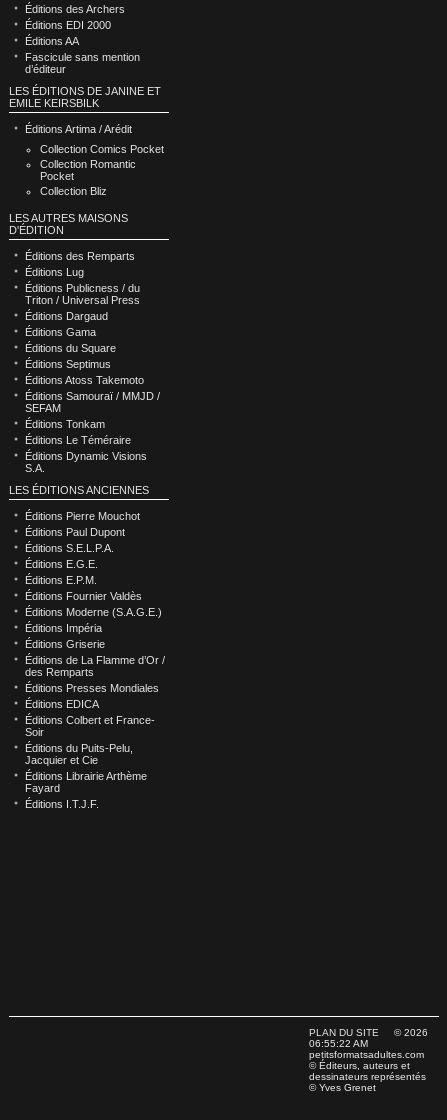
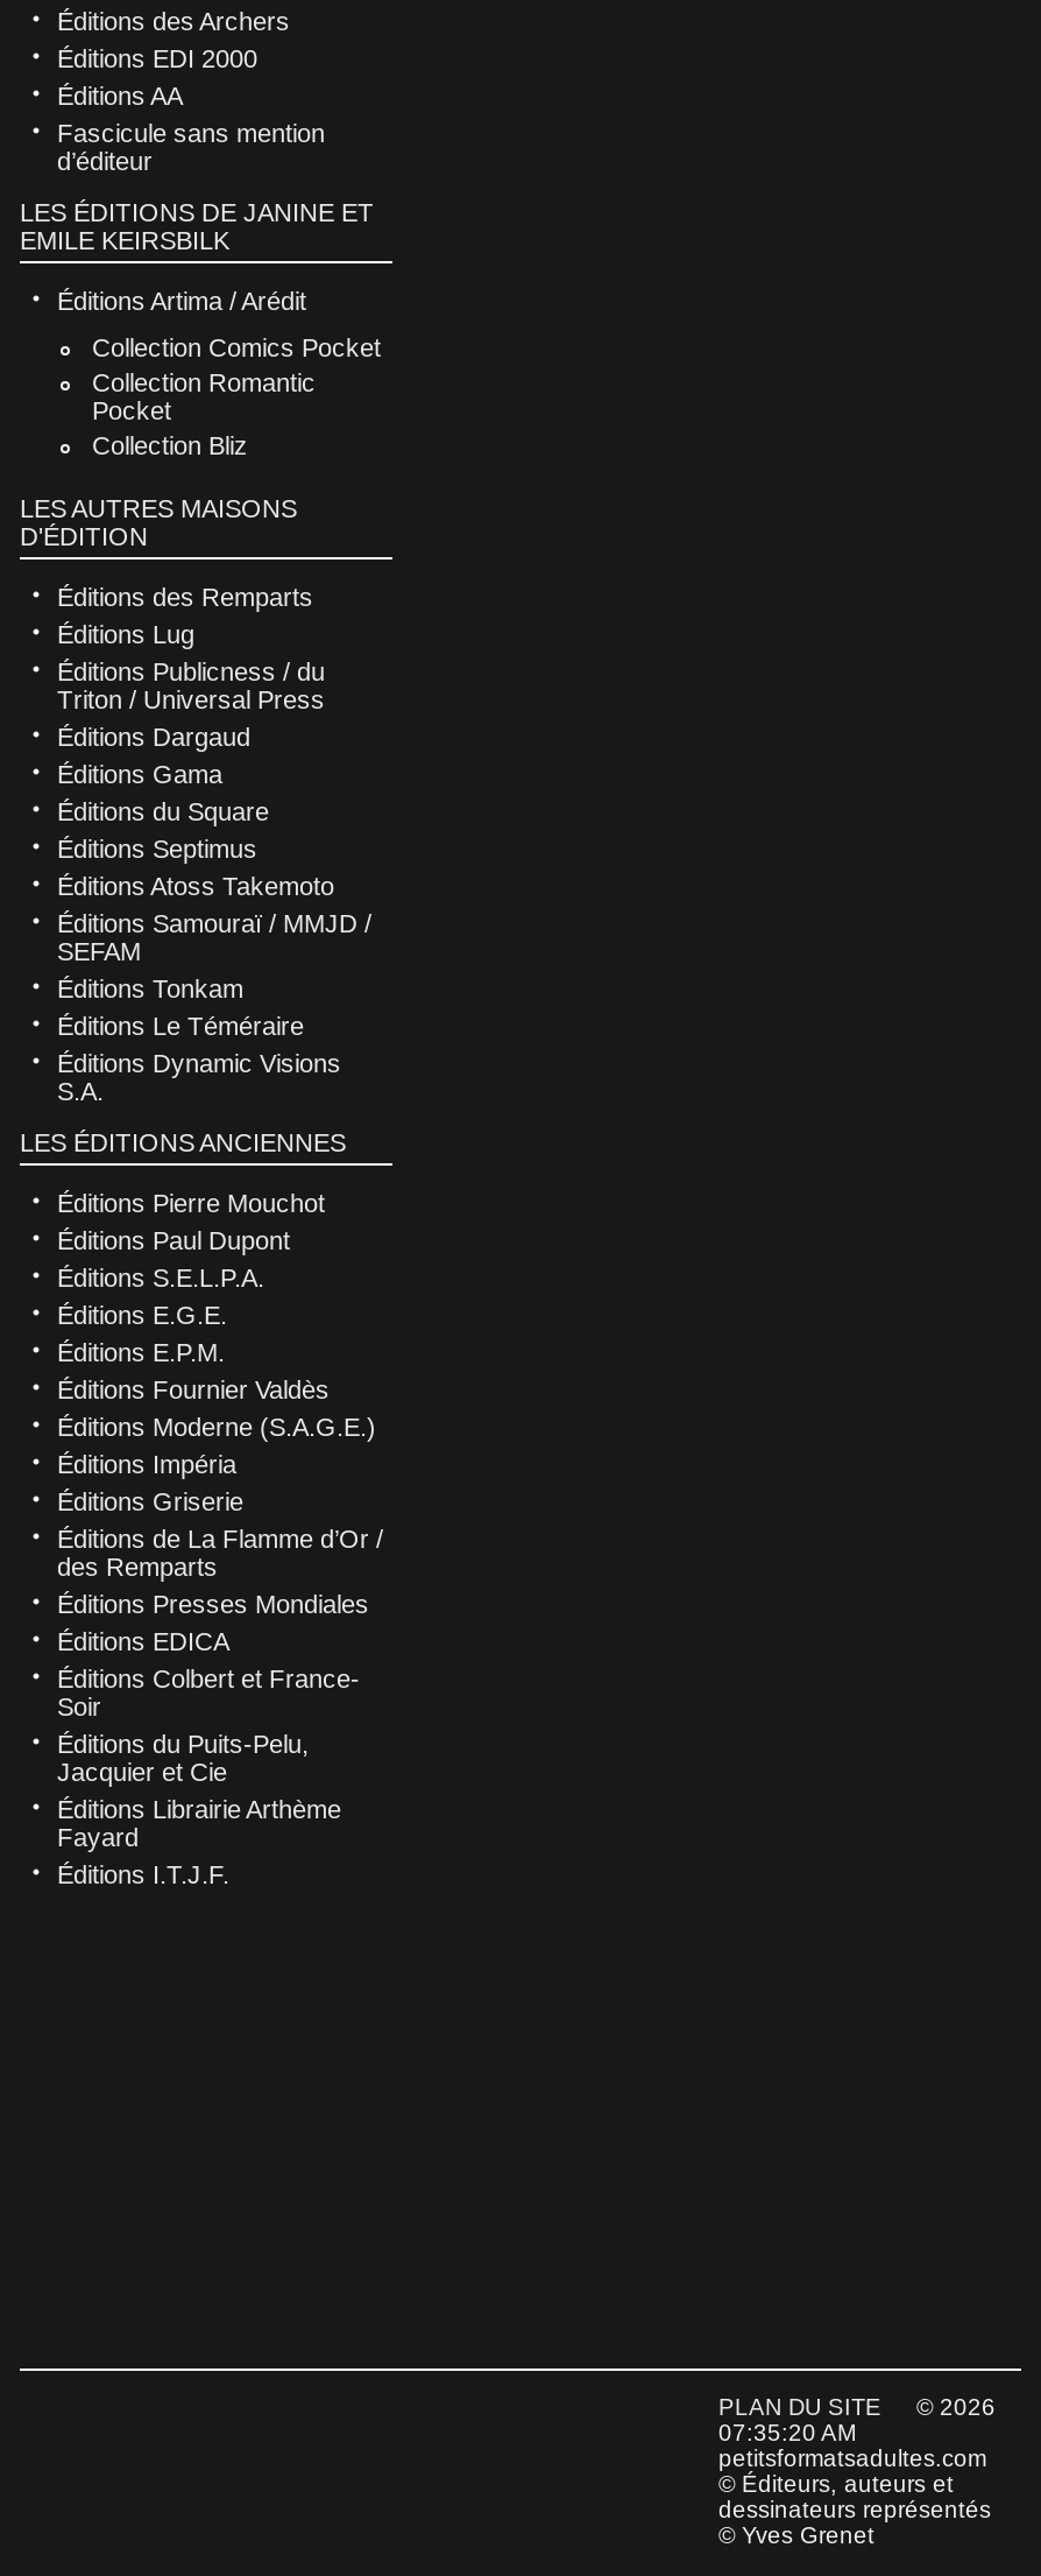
- 06:55:22 AM
+ 07:35:20 AM
